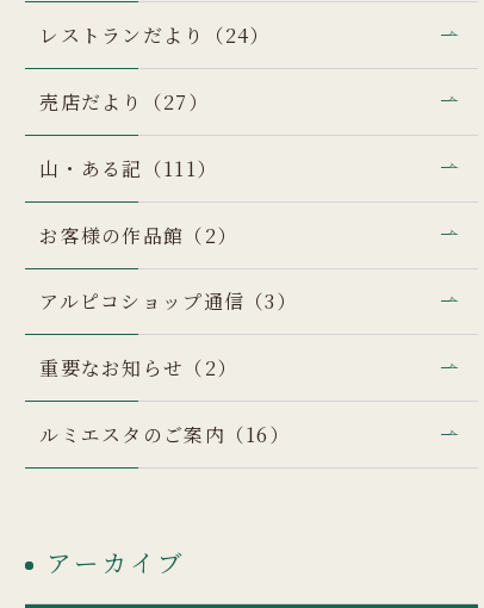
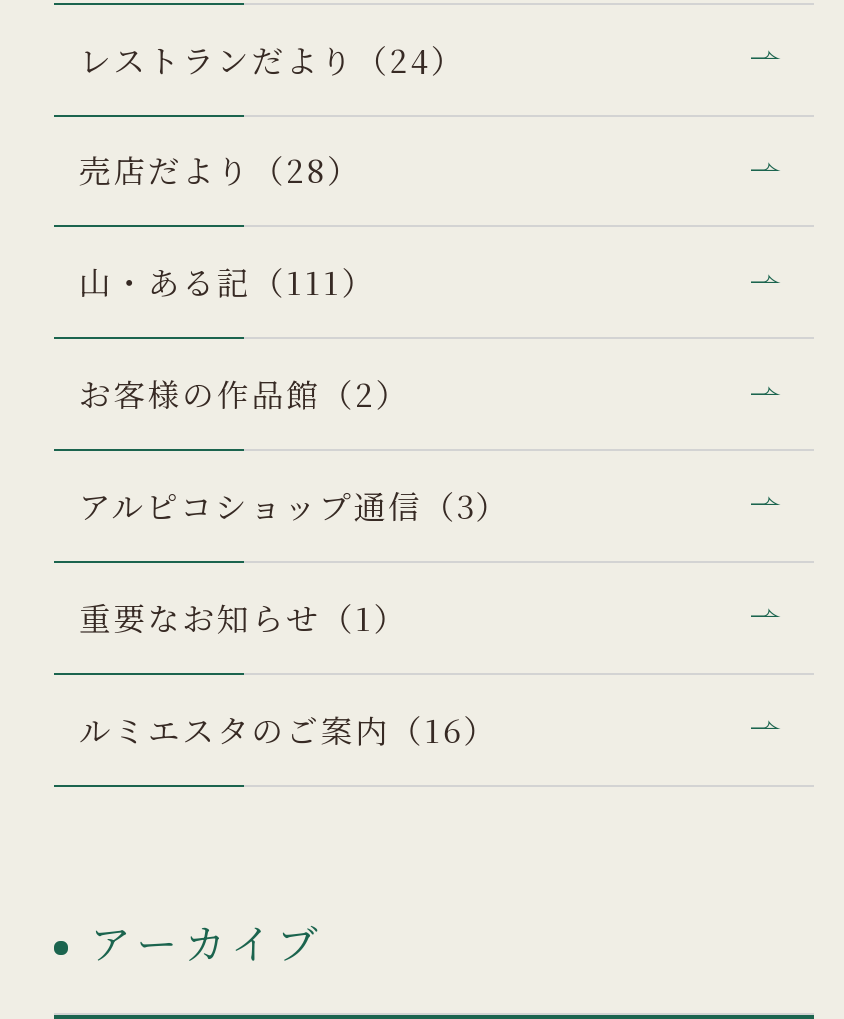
- 売店だより（27）
+ 売店だより（28）

- 重要なお知らせ（2）
+ 重要なお知らせ（1）
